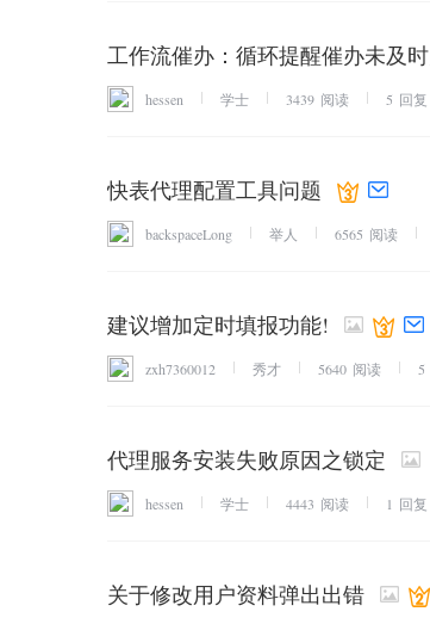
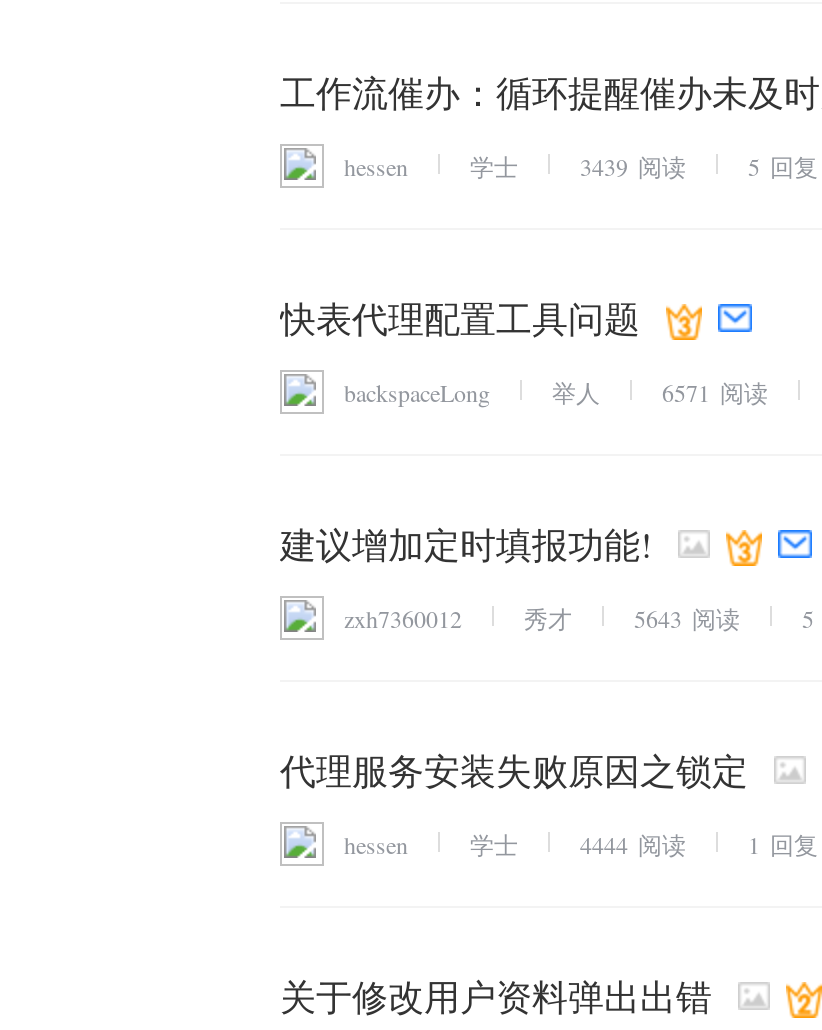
- backspaceLong 举人 6565 阅读
+ backspaceLong 举人 6571 阅读

- zxh7360012 秀才 5640 阅读 5
+ zxh7360012 秀才 5643 阅读 5

- hessen 学士 4443 阅读 1 回复
+ hessen 学士 4444 阅读 1 回复
